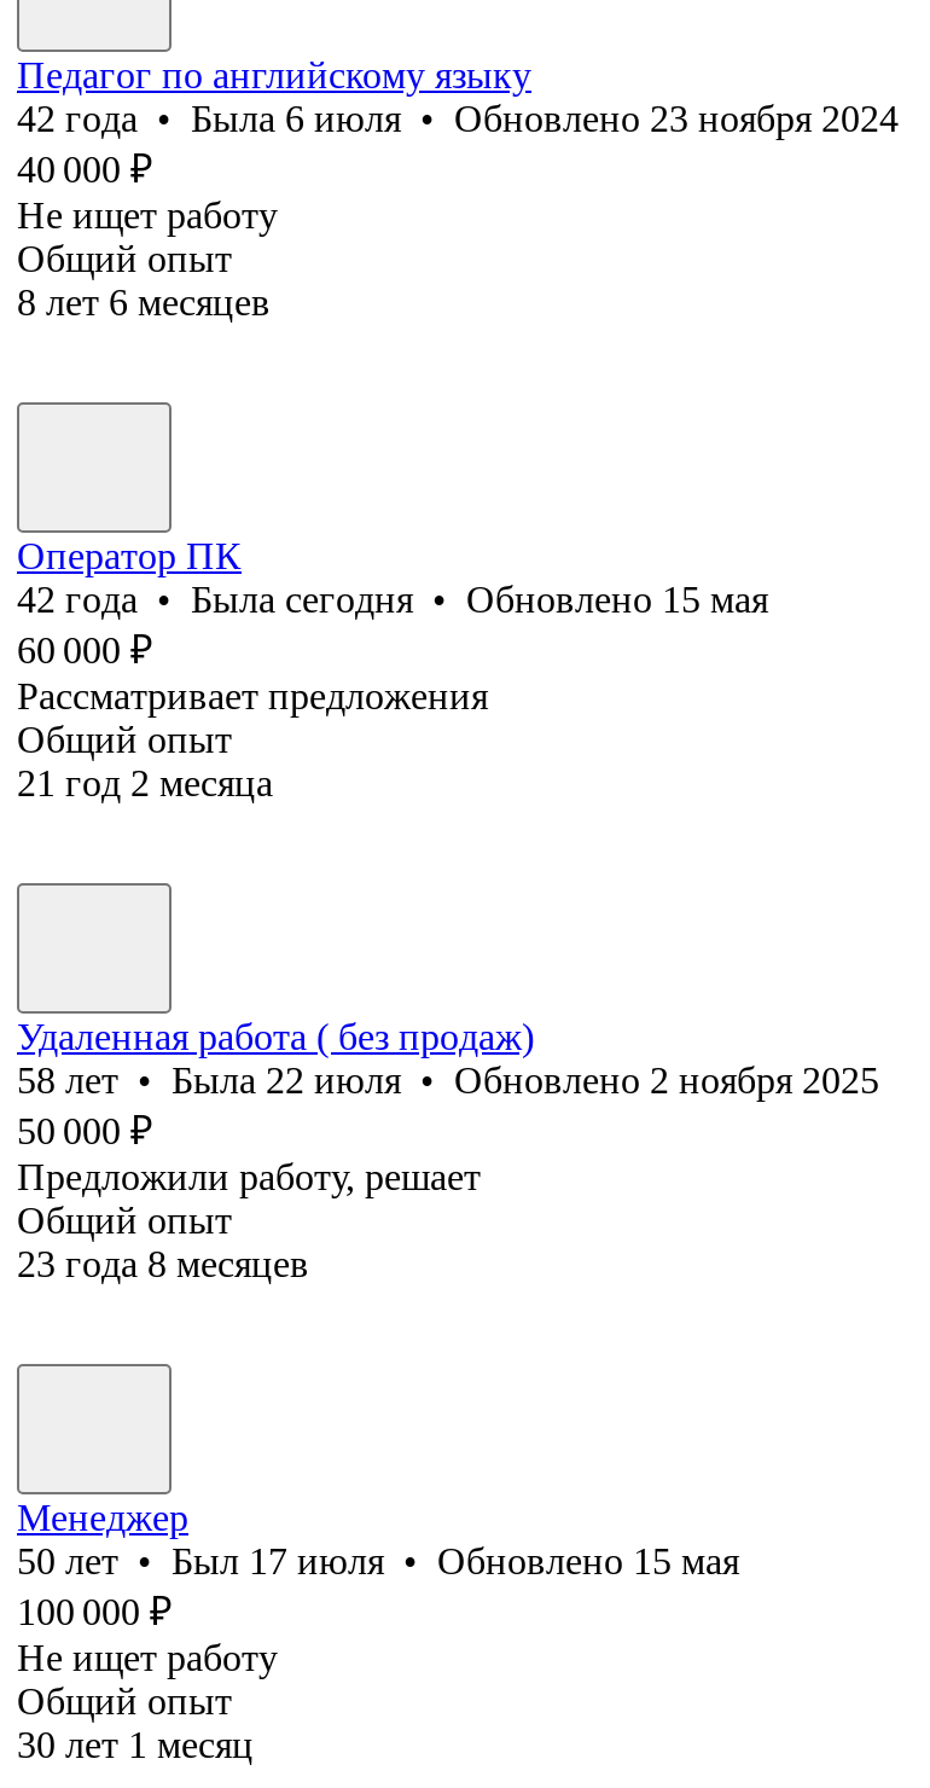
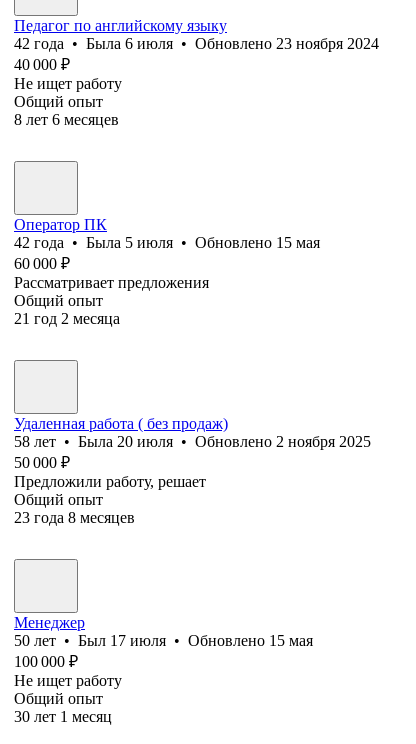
- 42 года • Была сегодня • Обновлено 15 мая
+ 42 года • Была 5 июля • Обновлено 15 мая

- 58 лет • Была 22 июля • Обновлено 2 ноября 2025
+ 58 лет • Была 20 июля • Обновлено 2 ноября 2025
